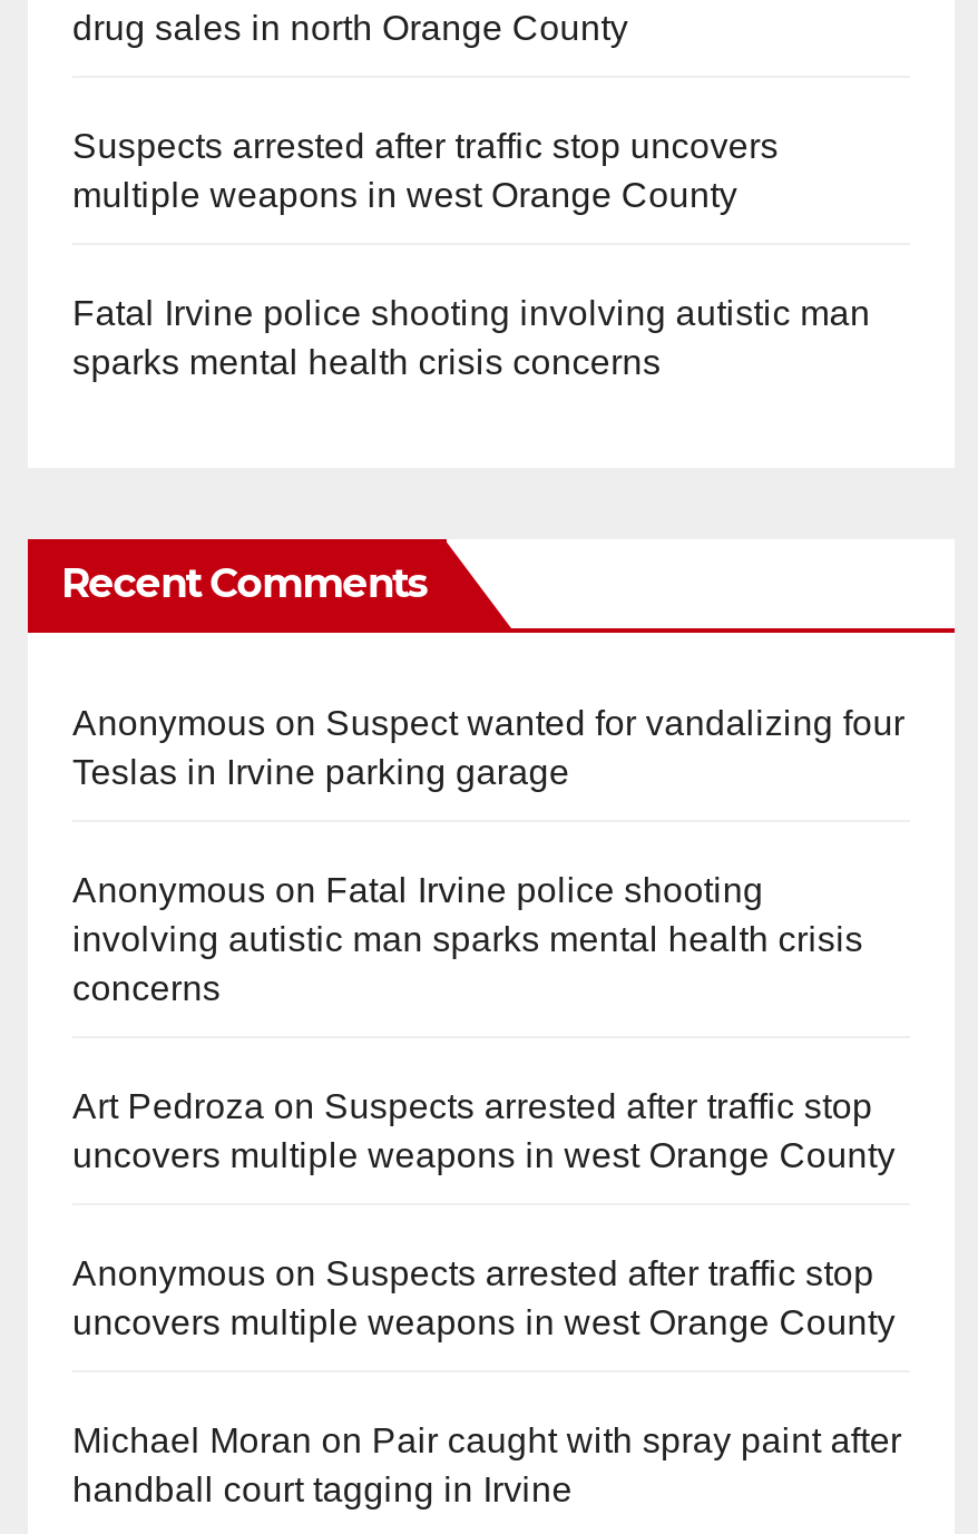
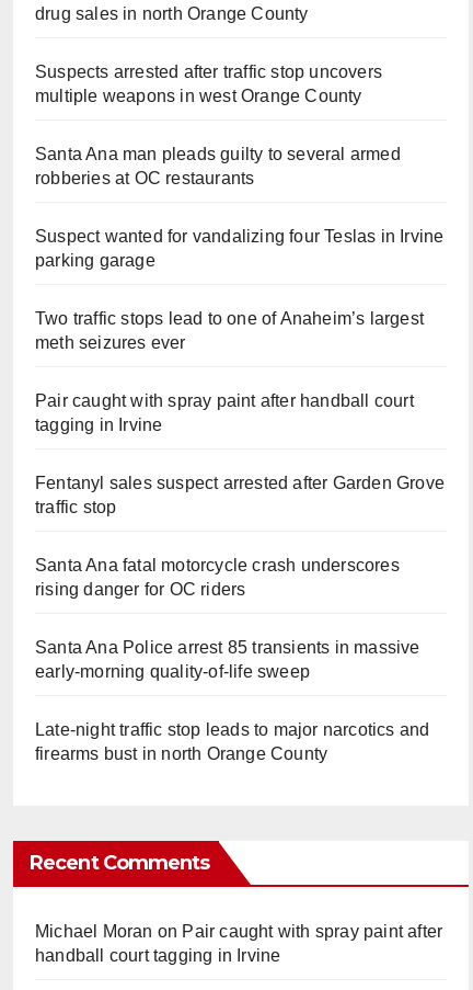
- Fatal Irvine police shooting involving autistic man
- sparks mental health crisis concerns
+ Santa Ana man pleads guilty to several armed
+ robberies at OC restaurants
+ Suspect wanted for vandalizing four Teslas in Irvine
+ parking garage
+ Two traffic stops lead to one of Anaheim’s largest
+ meth seizures ever
+ Pair caught with spray paint after handball court
+ tagging in Irvine
+ Fentanyl sales suspect arrested after Garden Grove
+ traffic stop
+ Santa Ana fatal motorcycle crash underscores
+ rising danger for OC riders
+ Santa Ana Police arrest 85 transients in massive
+ early-morning quality-of-life sweep
+ Late‑night traffic stop leads to major narcotics and
+ firearms bust in north Orange County

moved down: Recent Comments

- Anonymous on Suspect wanted for vandalizing four
- Teslas in Irvine parking garage
- Anonymous on Fatal Irvine police shooting
- involving autistic man sparks mental health crisis
- concerns
- Art Pedroza on Suspects arrested after traffic stop
- uncovers multiple weapons in west Orange County
- Anonymous on Suspects arrested after traffic stop
- uncovers multiple weapons in west Orange County
